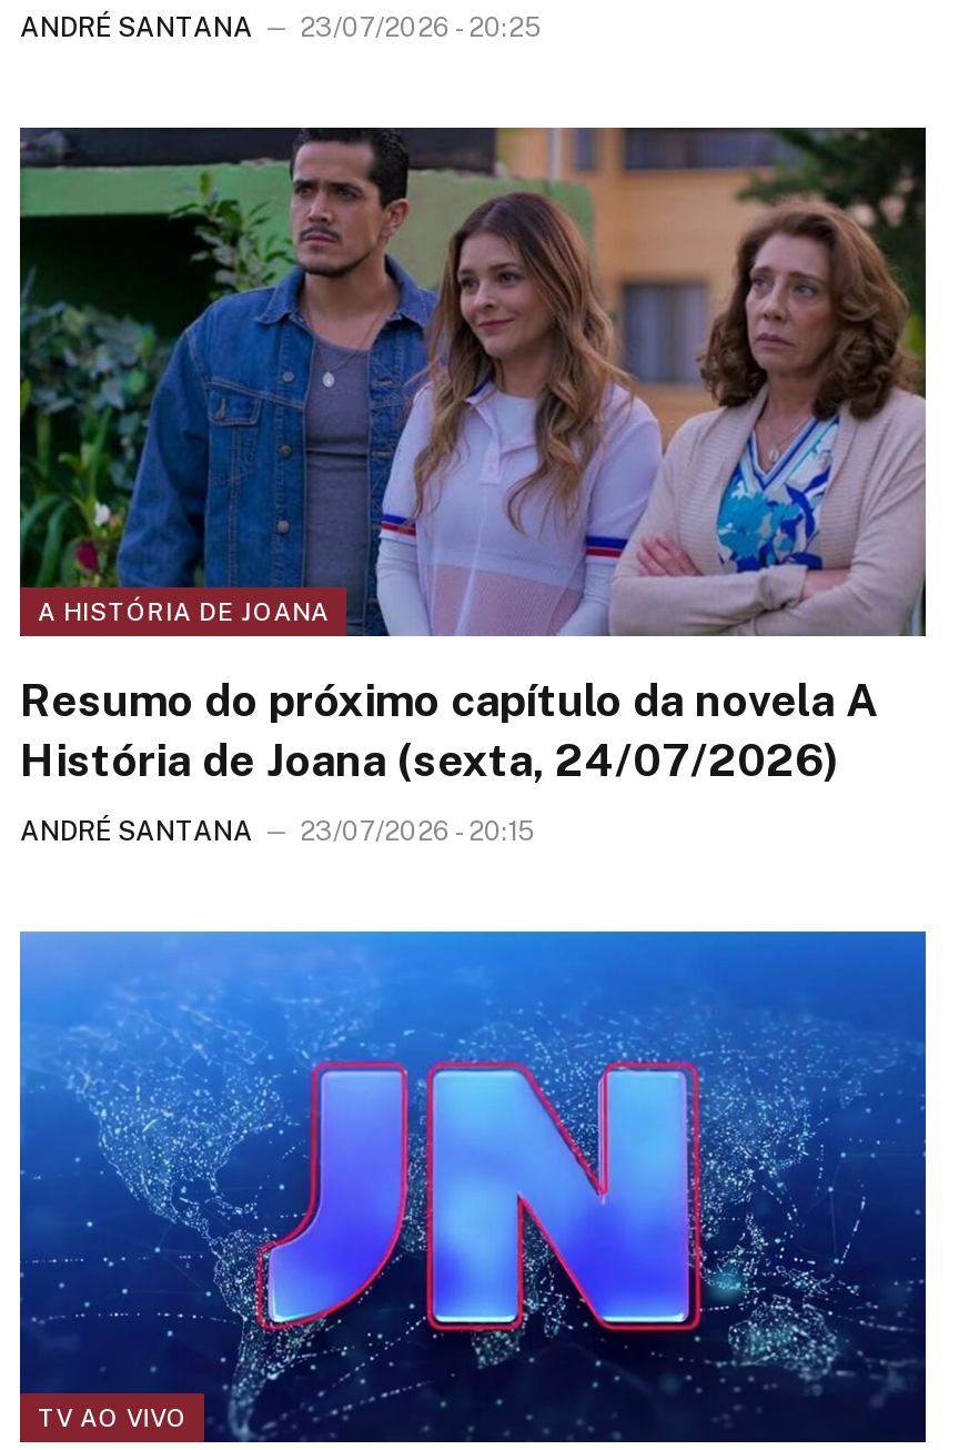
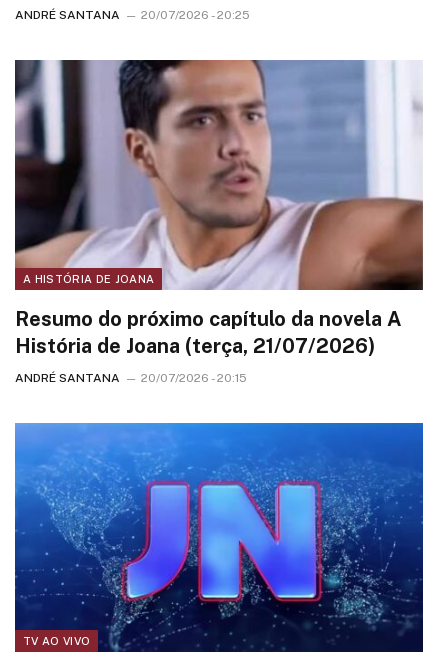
- ANDRÉ SANTANA 23/07/2026 - 20:25
+ ANDRÉ SANTANA 20/07/2026 - 20:25

- [image]
+ [image]

- História de Joana (sexta, 24/07/2026)
+ História de Joana (terça, 21/07/2026)

- ANDRÉ SANTANA 23/07/2026 - 20:15
+ ANDRÉ SANTANA 20/07/2026 - 20:15
